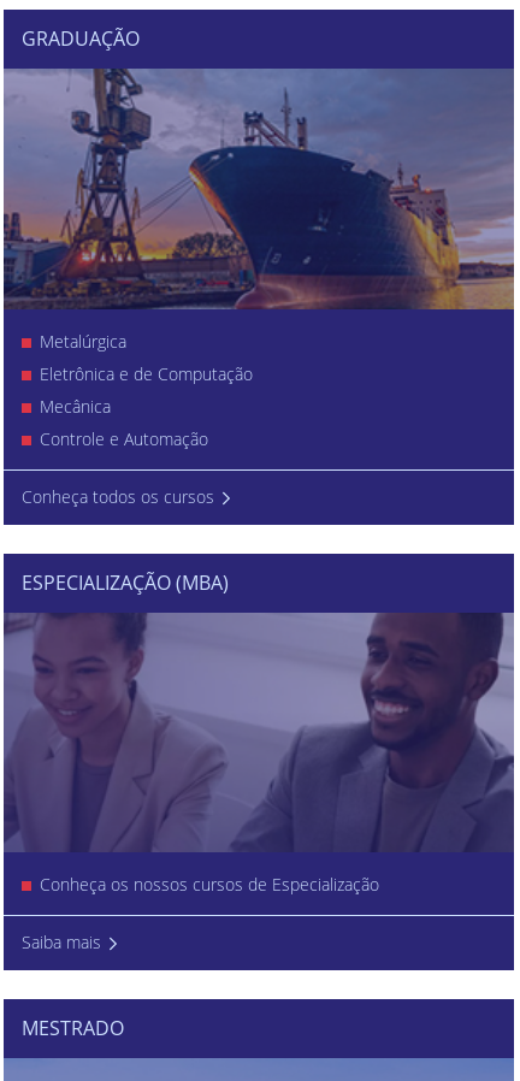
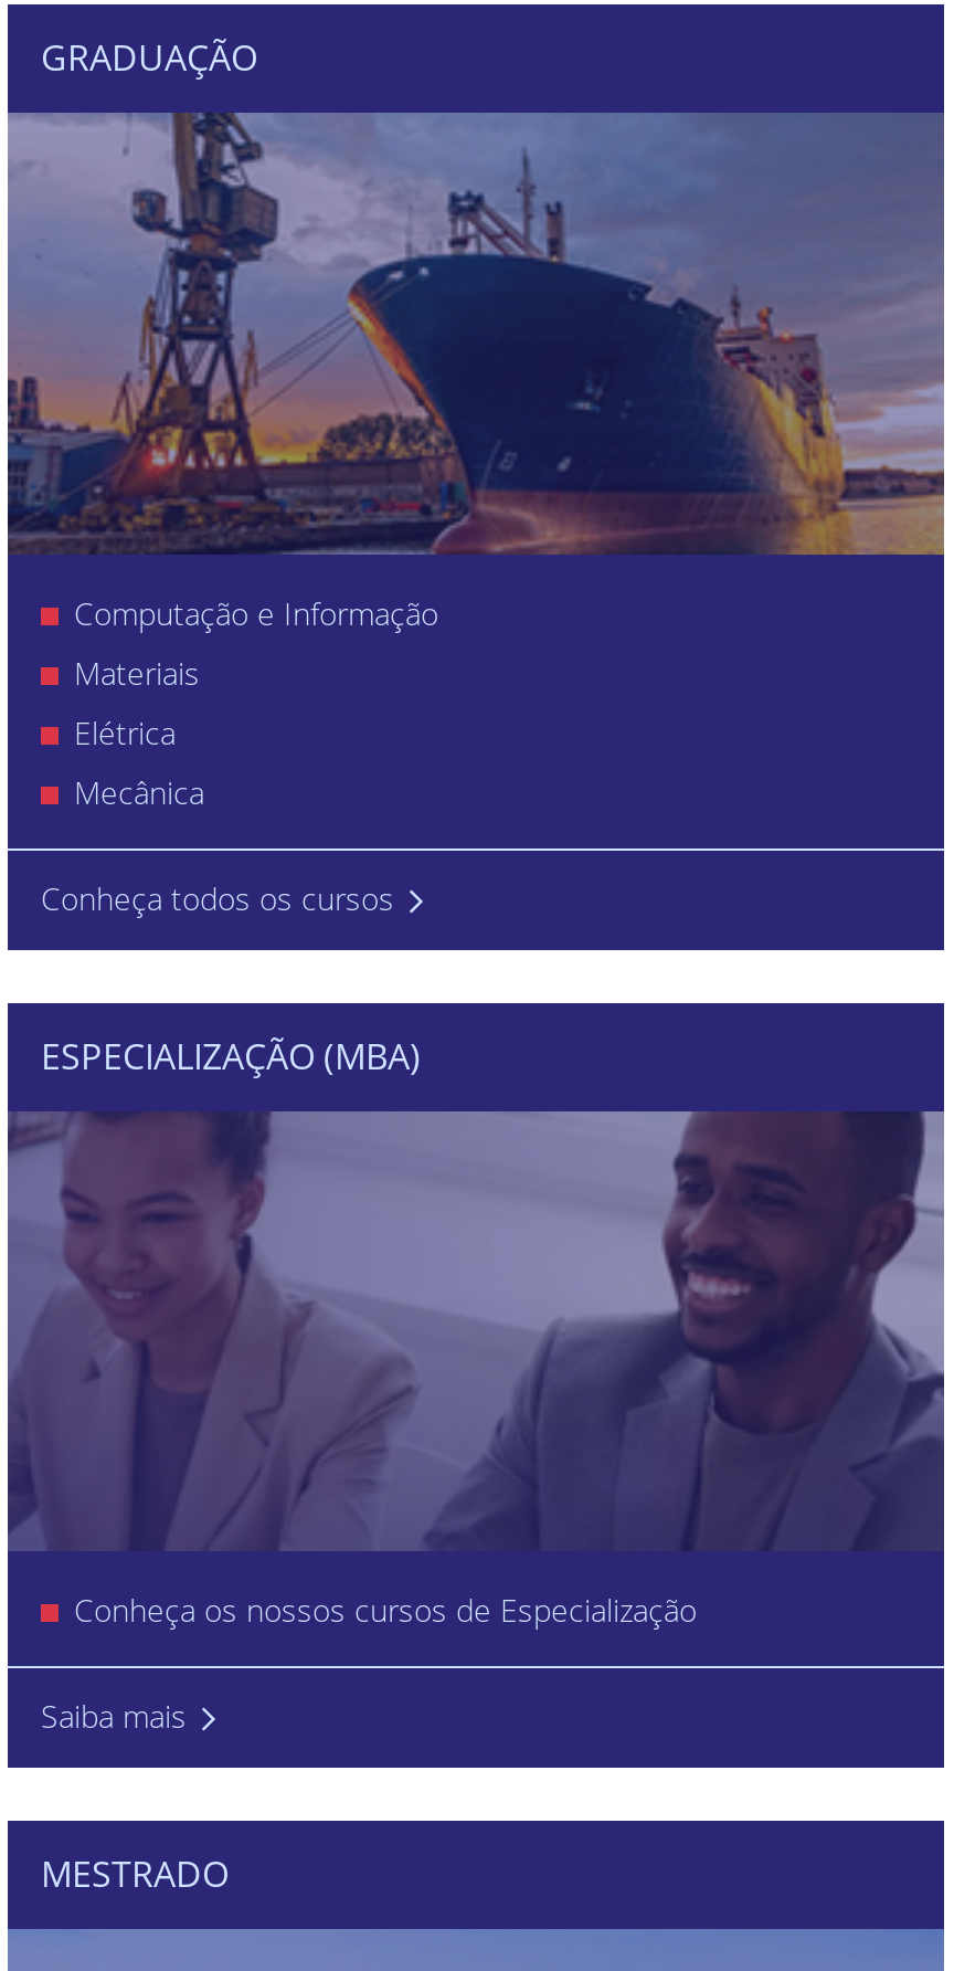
- Metalúrgica
- Eletrônica e de Computação
+ Computação e Informação
+ Materiais
+ Elétrica

moved down: Mecânica

- Controle e Automação
